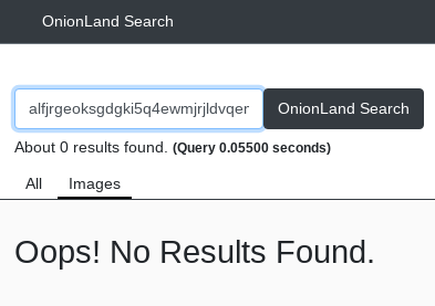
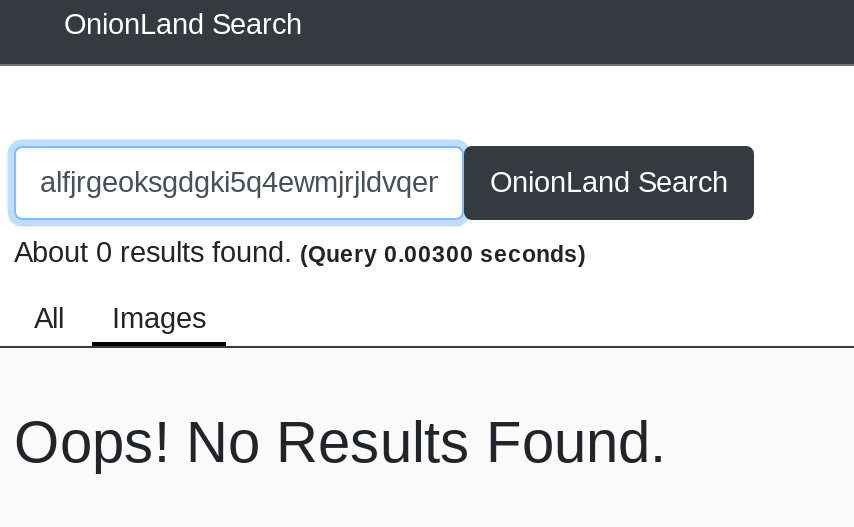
- About 0 results found. (Query 0.05500 seconds)
+ About 0 results found. (Query 0.00300 seconds)
